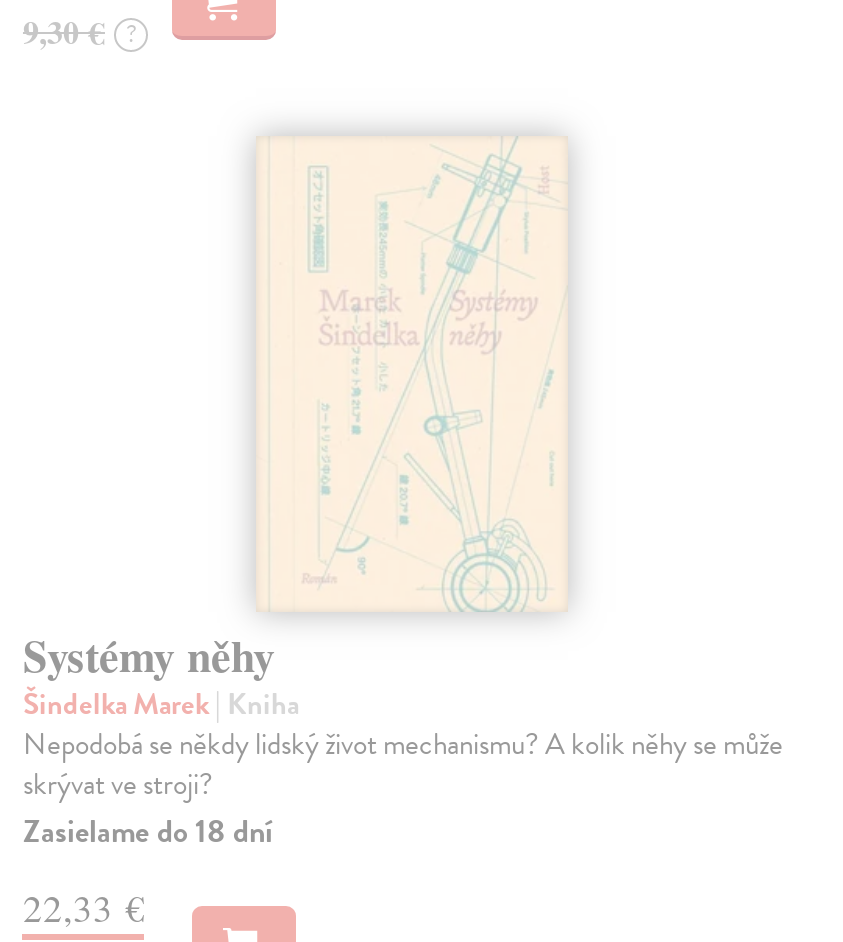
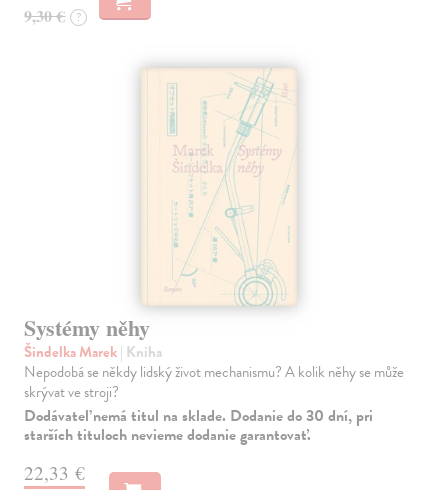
- Zasielame do 18 dní
+ Dodávateľ nemá titul na sklade. Dodanie do 30 dní, pri
+ starších tituloch nevieme dodanie garantovať.
